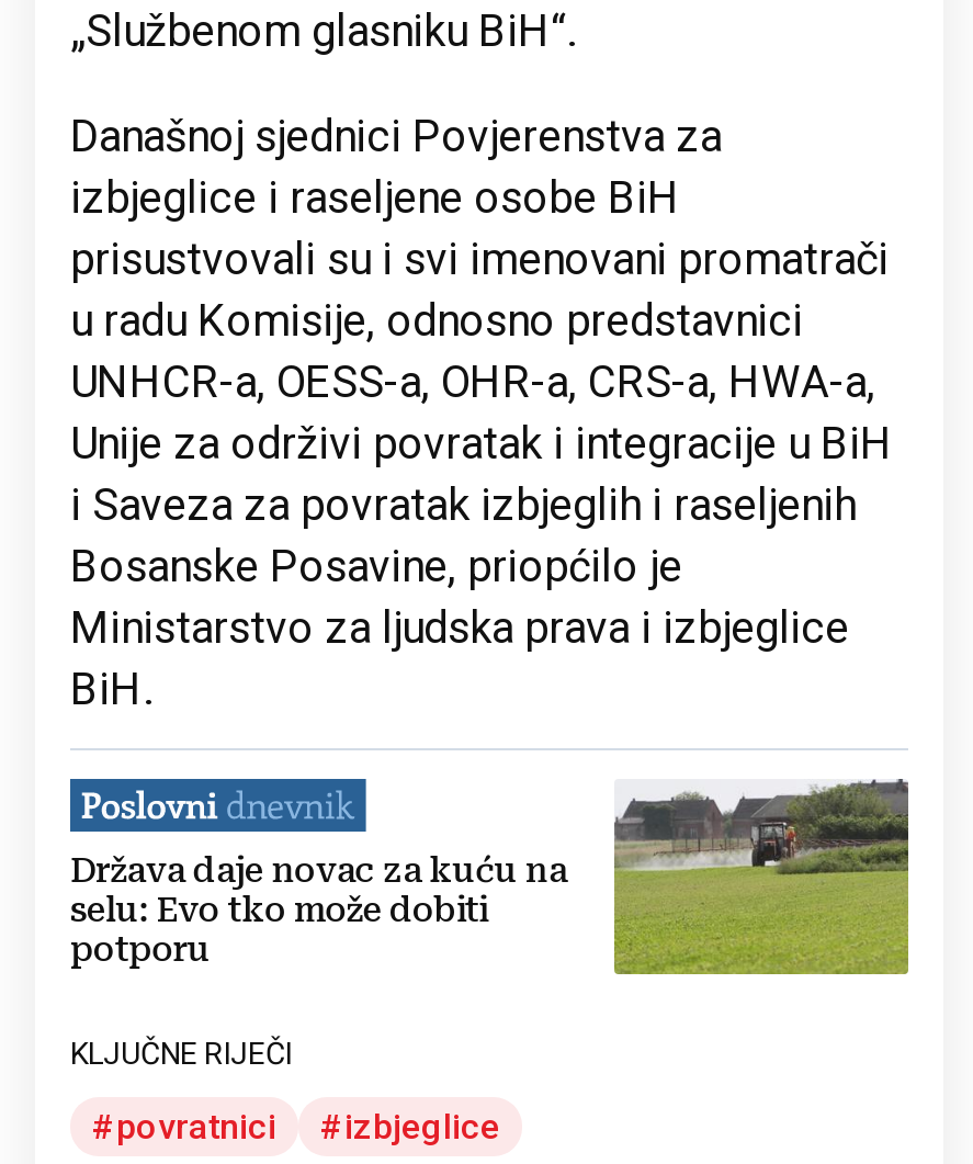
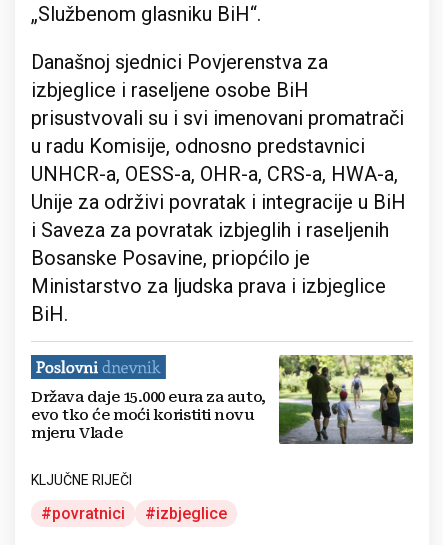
- [image]
- Država daje novac za kuću na
- selu: Evo tko može dobiti
- potporu
+ [image]
+ Država daje 15.000 eura za auto,
+ evo tko će moći koristiti novu
+ mjeru Vlade
